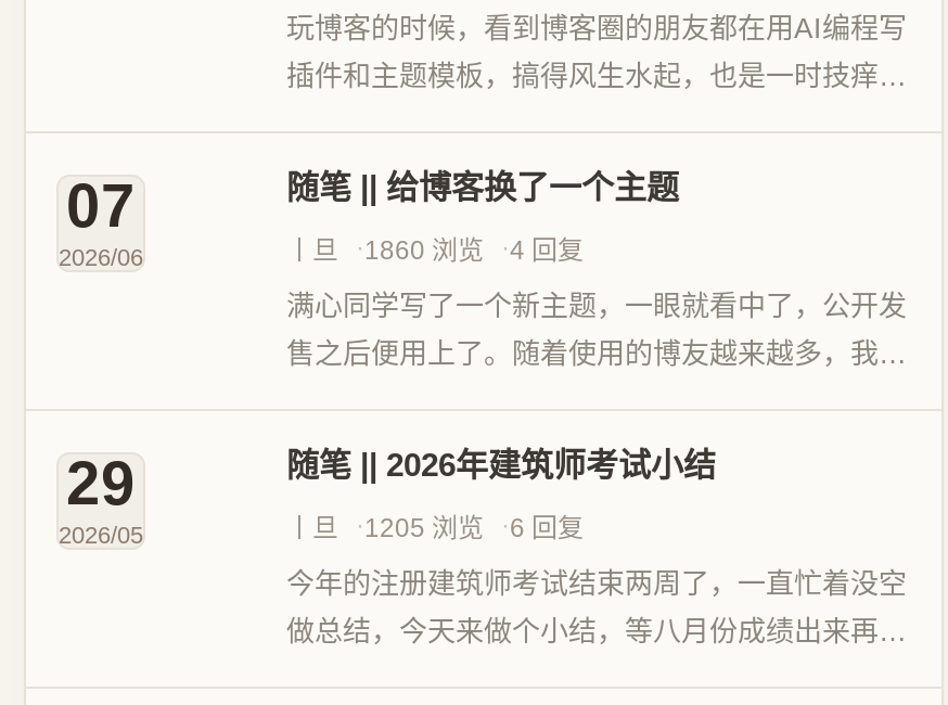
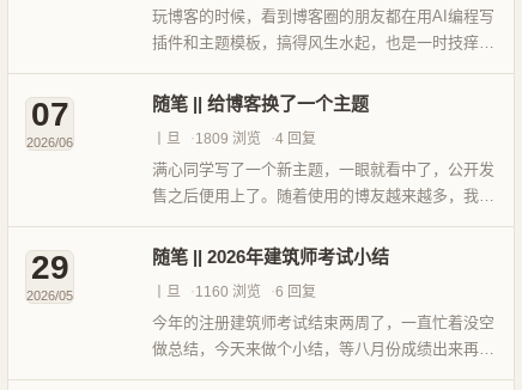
- 1860 浏览
+ 1809 浏览

- 1205 浏览
+ 1160 浏览
